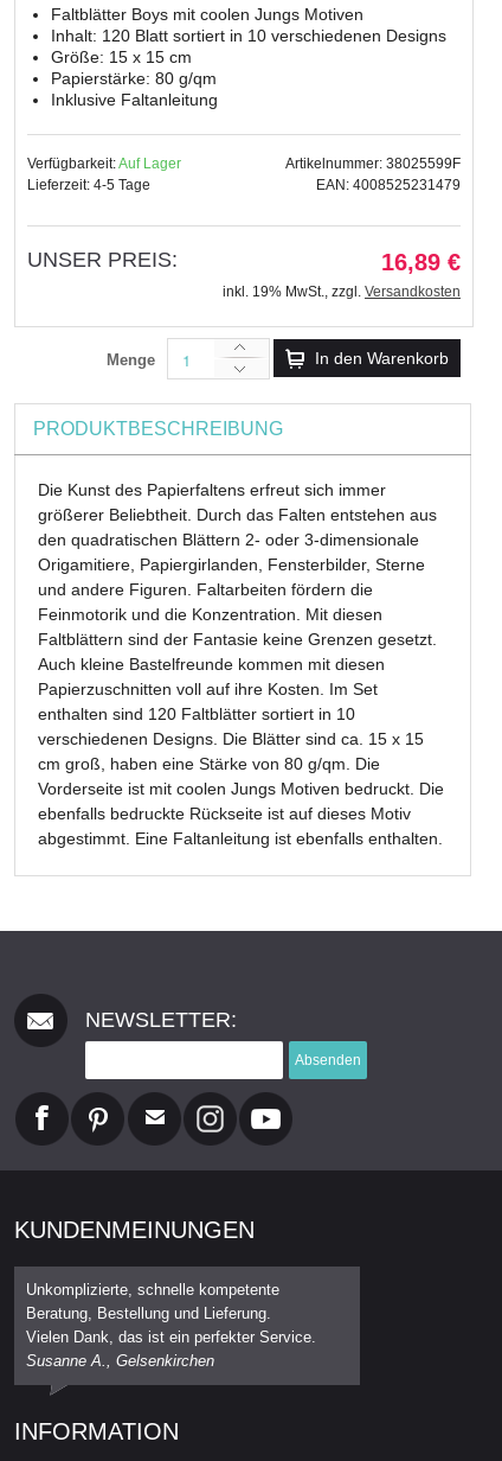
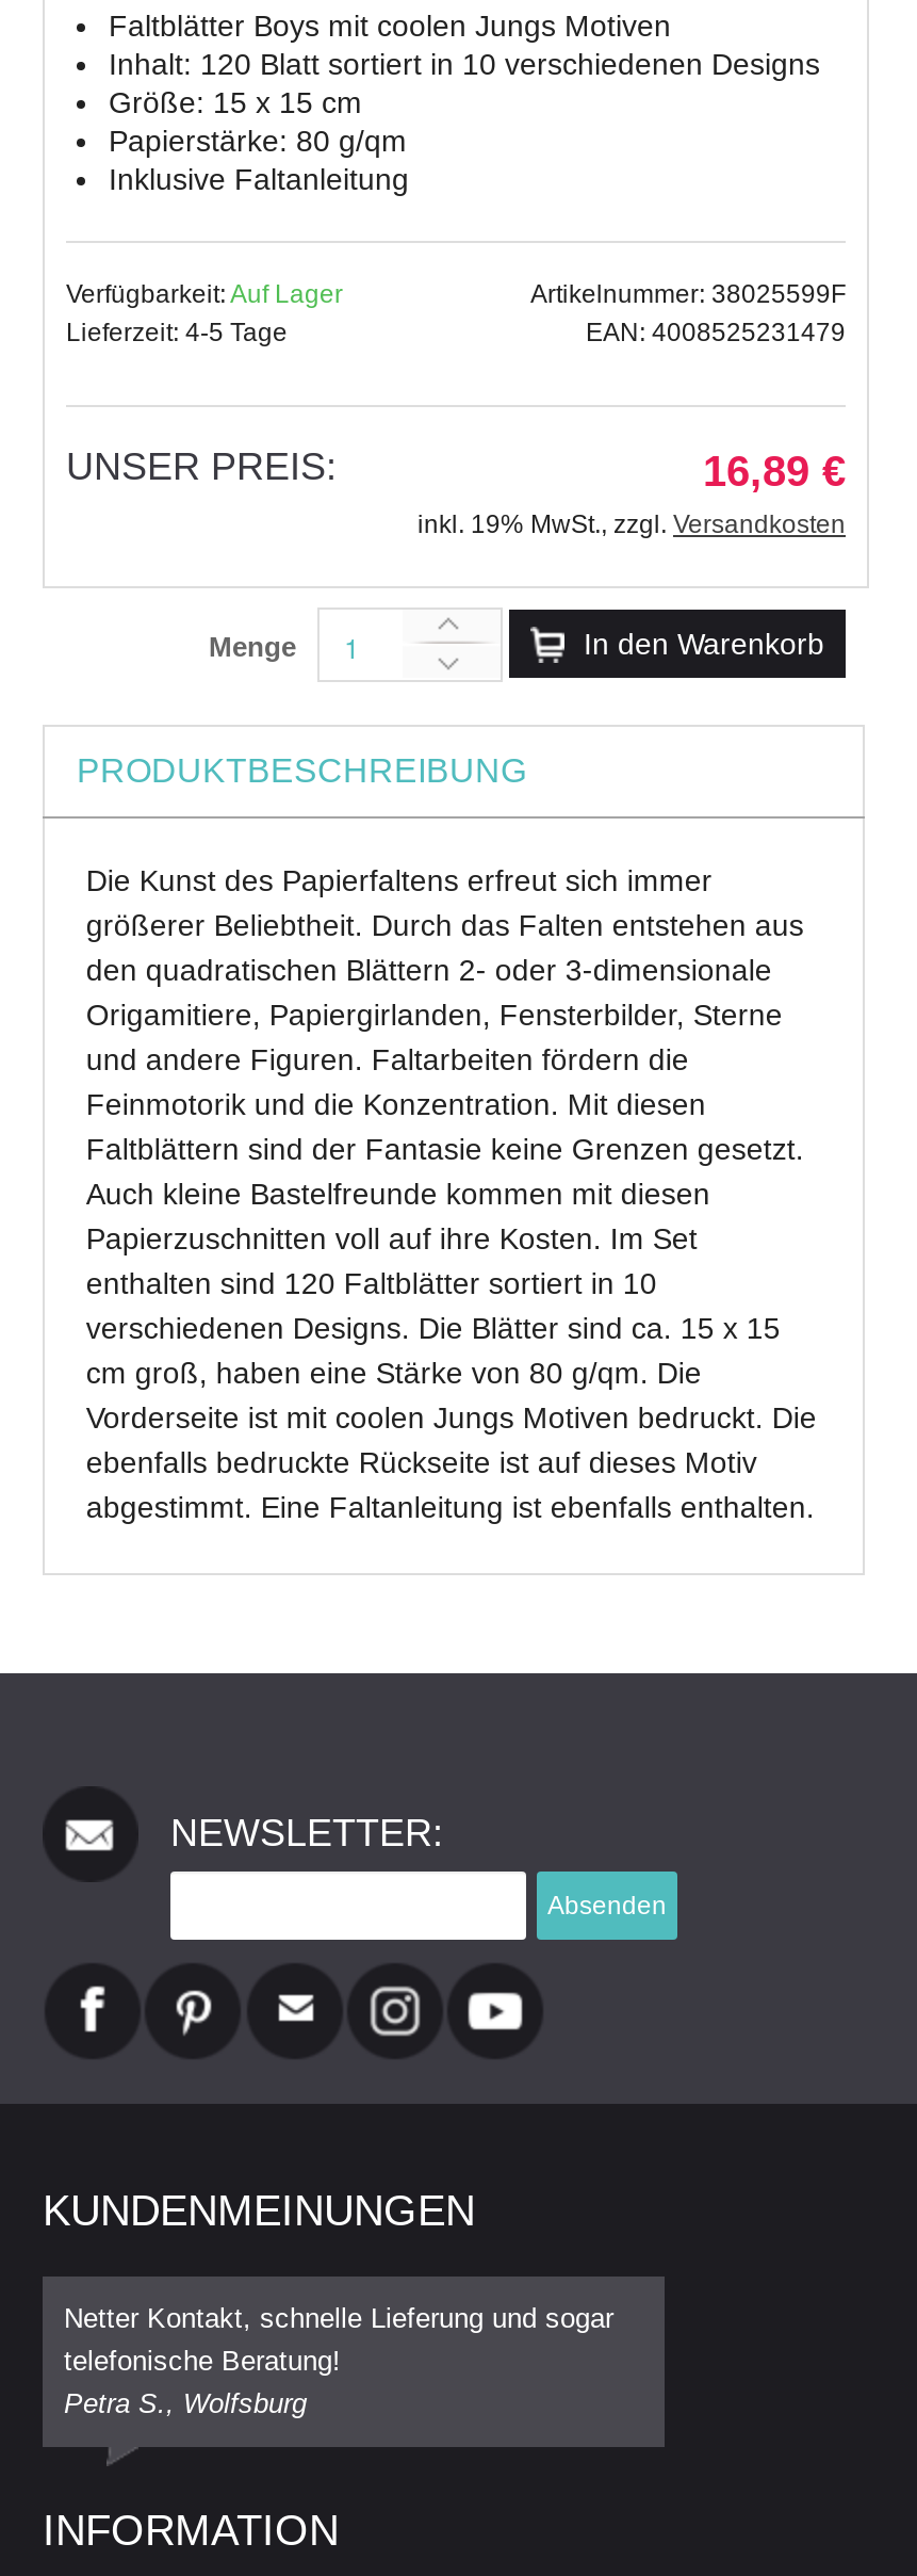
- Unkomplizierte, schnelle kompetente
- Beratung, Bestellung und Lieferung.
- Vielen Dank, das ist ein perfekter Service.
- Susanne A., Gelsenkirchen
+ Netter Kontakt, schnelle Lieferung und sogar
+ telefonische Beratung!
+ Petra S., Wolfsburg
